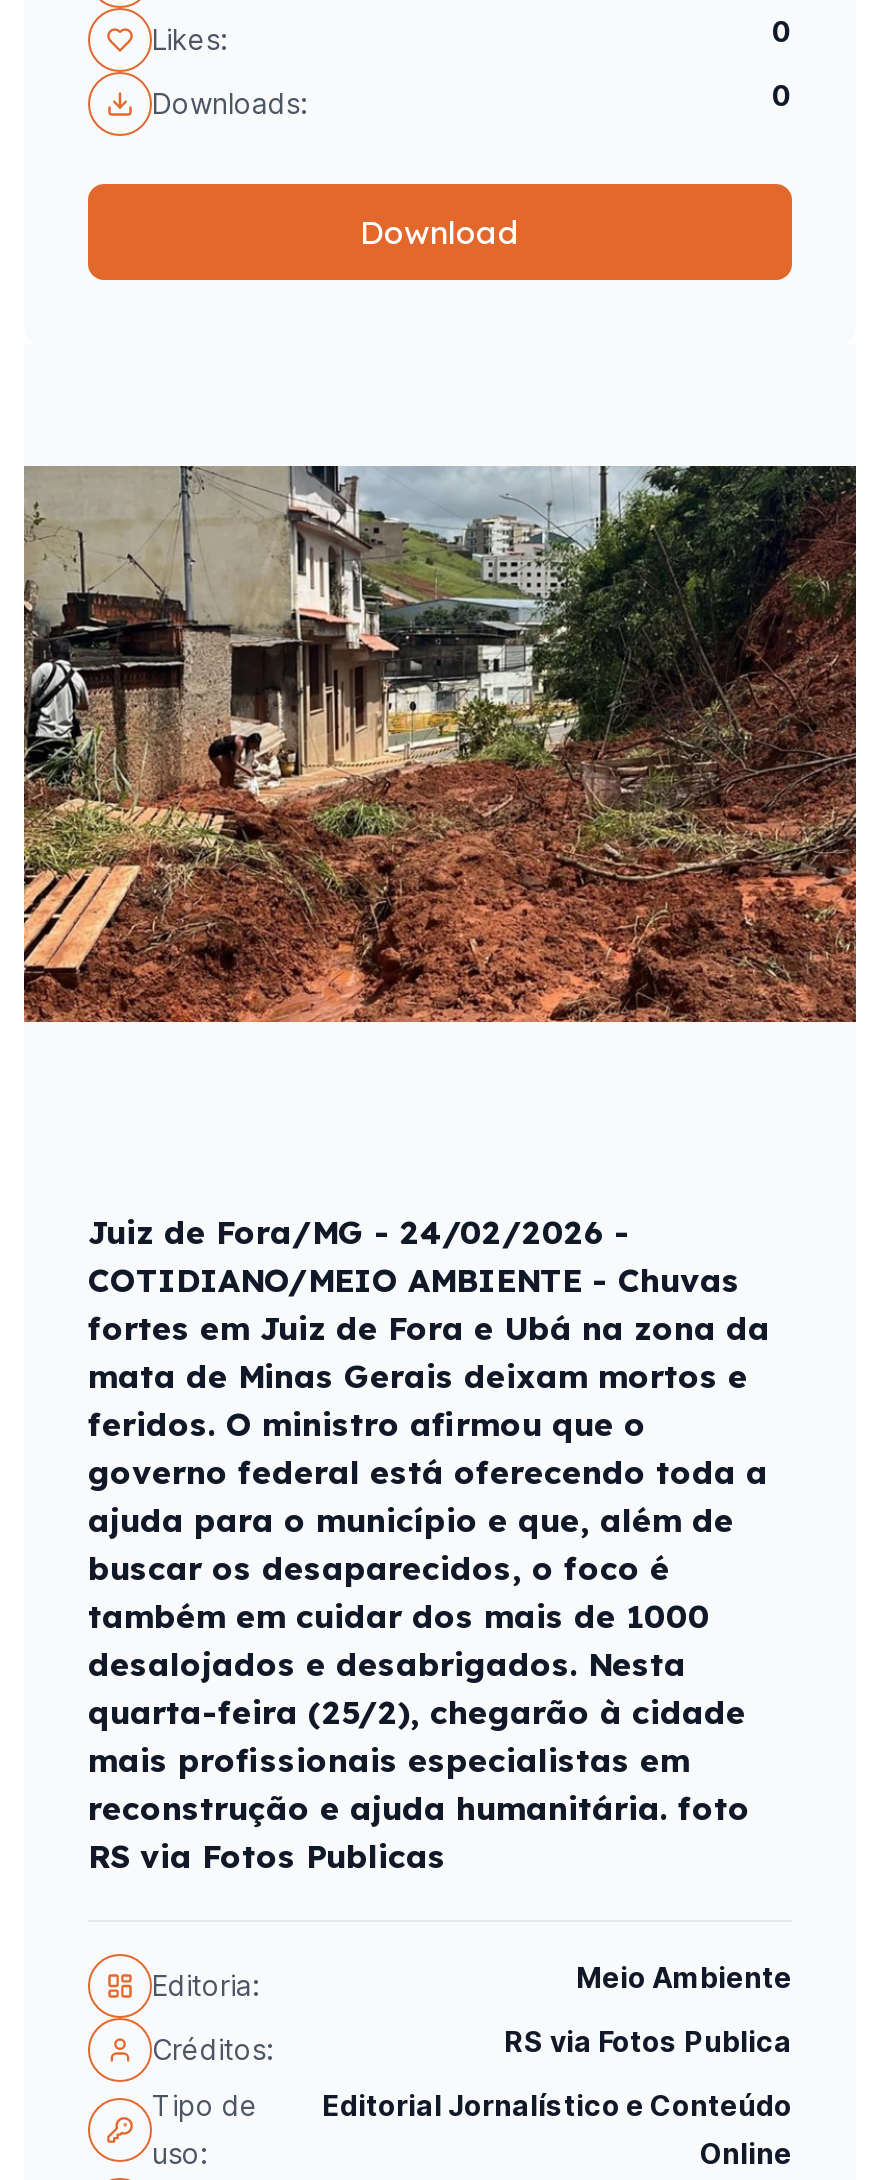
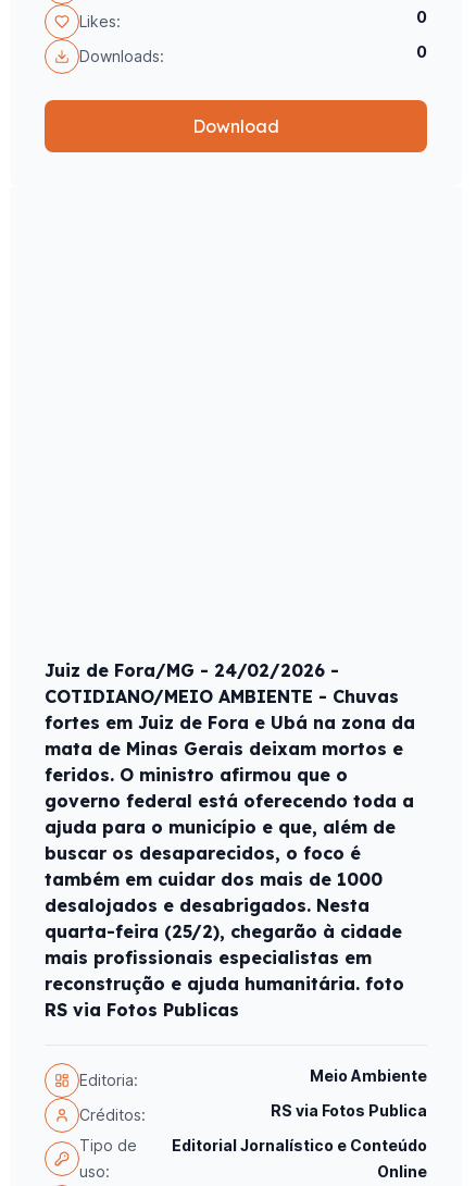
- [image]
